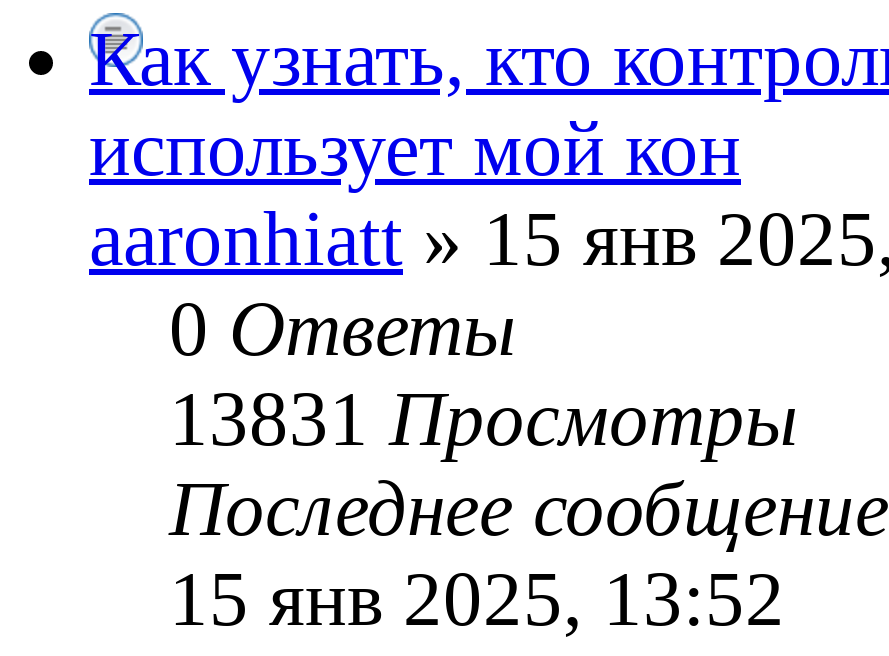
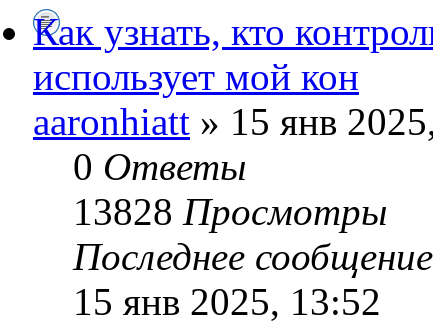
- 13831 Просмотры
+ 13828 Просмотры
